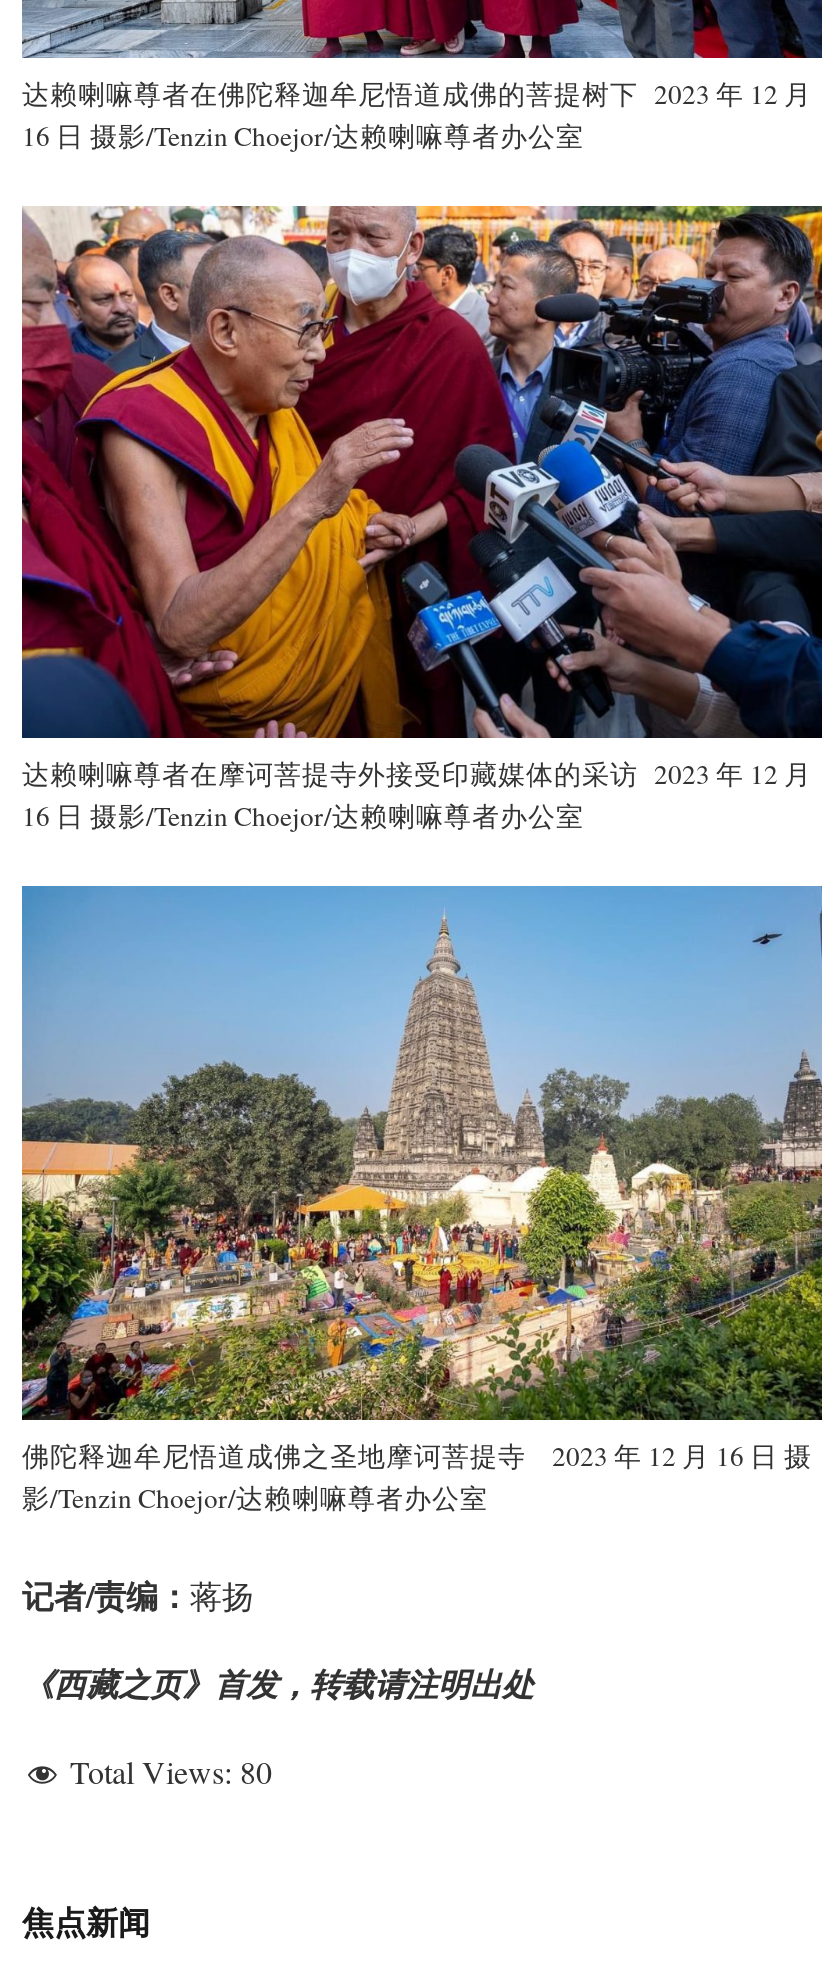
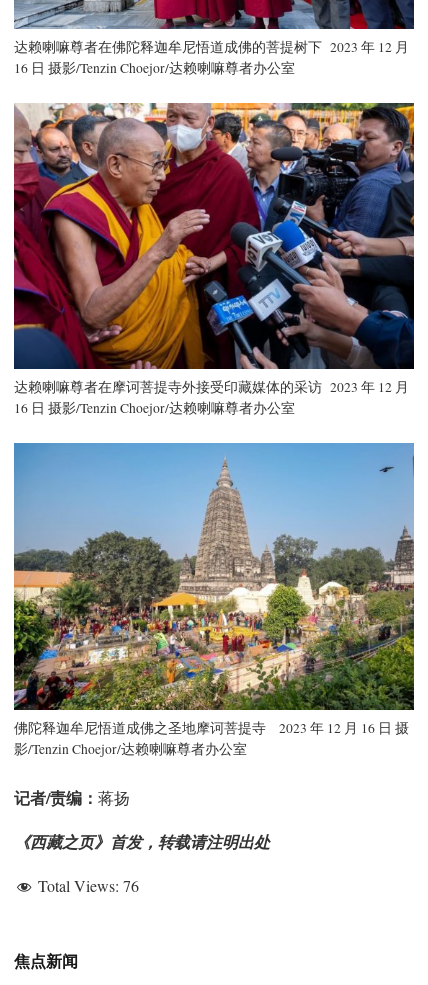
- Total Views: 80
+ Total Views: 76
